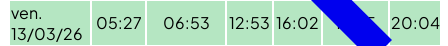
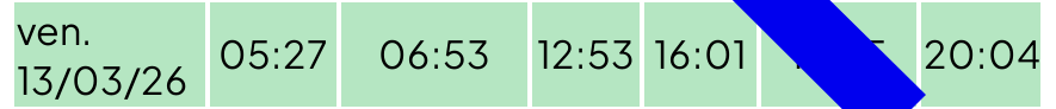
- 12:53 16:02
+ 12:53 16:01
